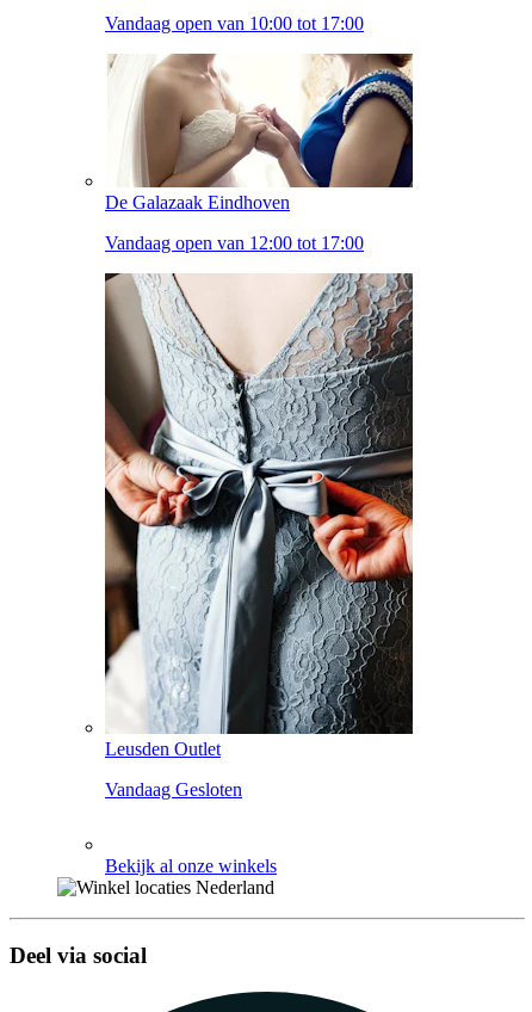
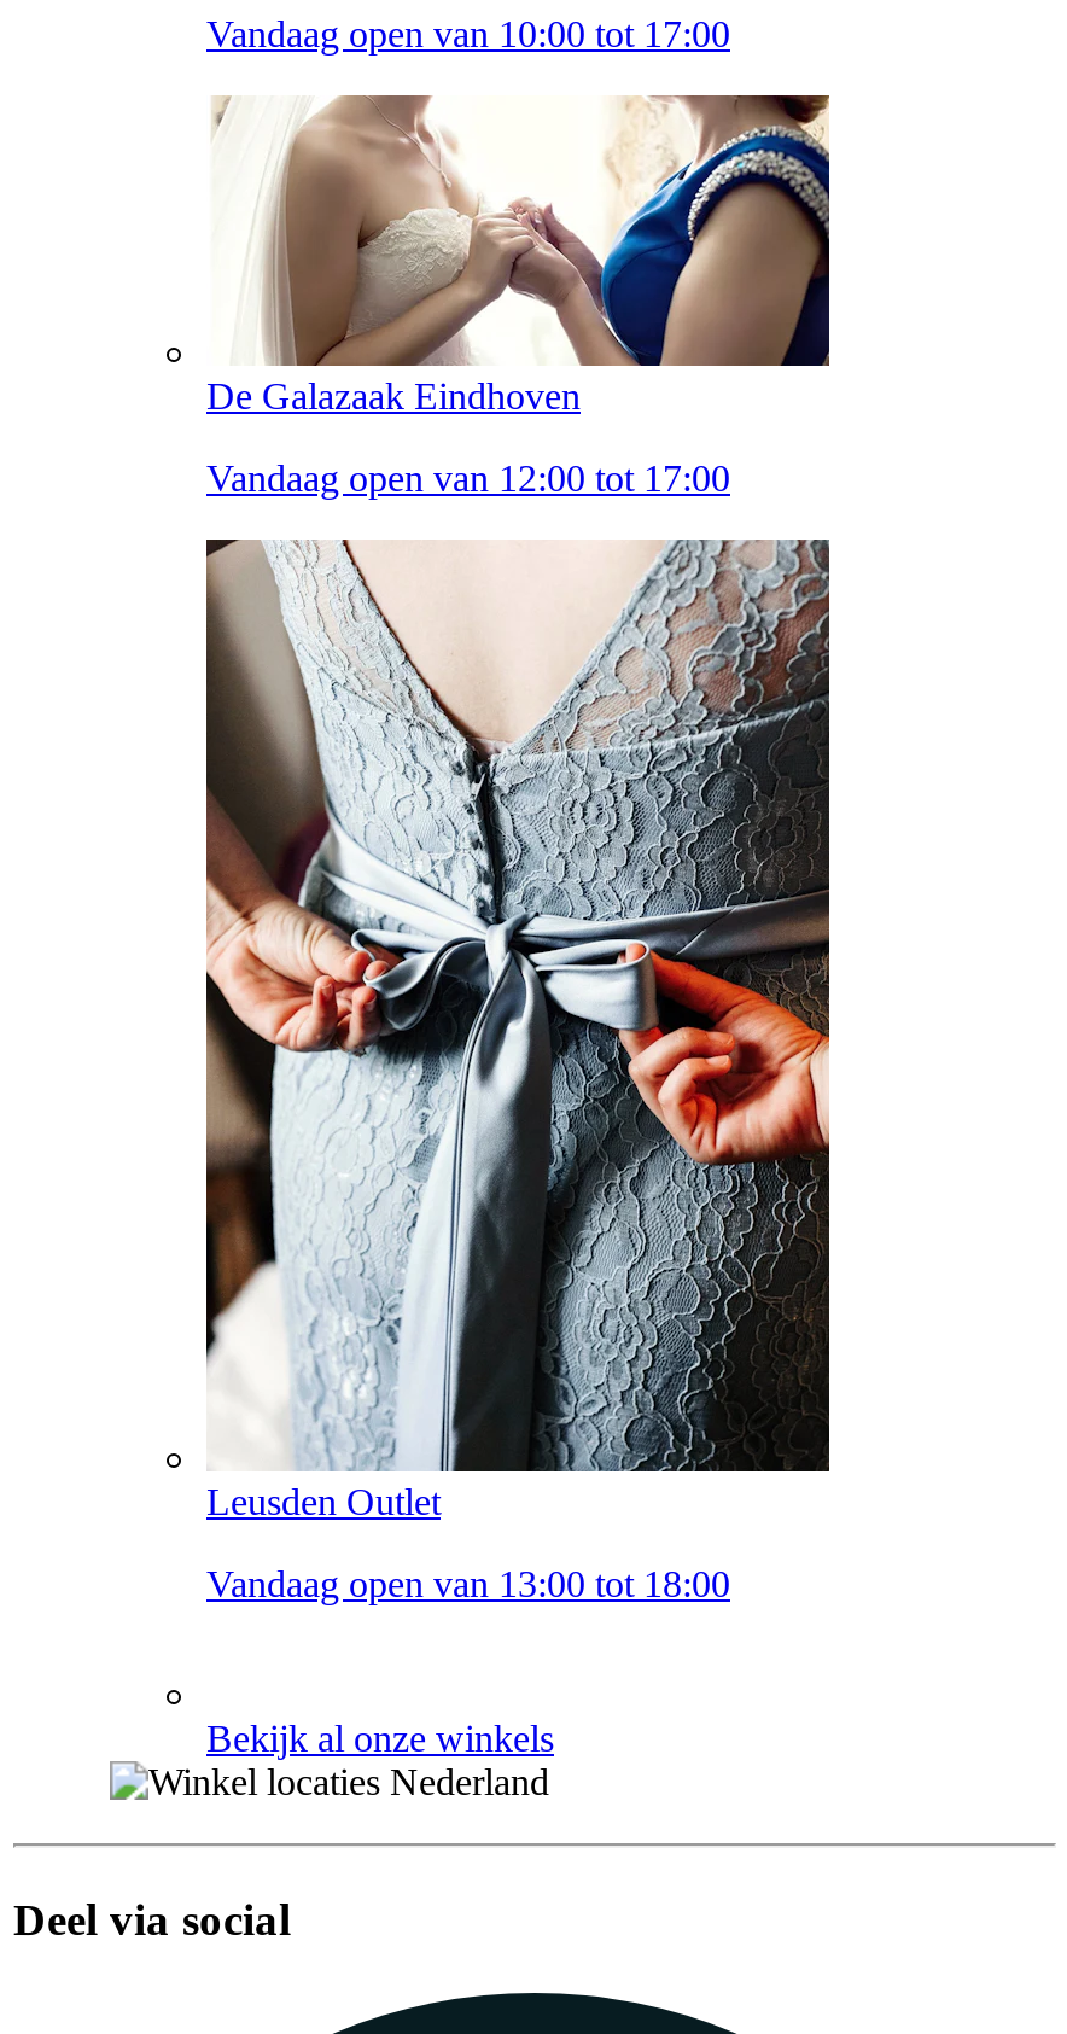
- Vandaag Gesloten
+ Vandaag open van 13:00 tot 18:00
